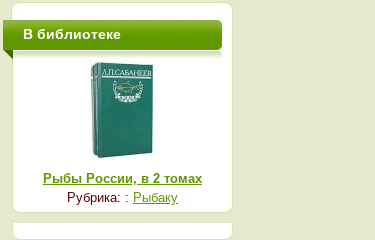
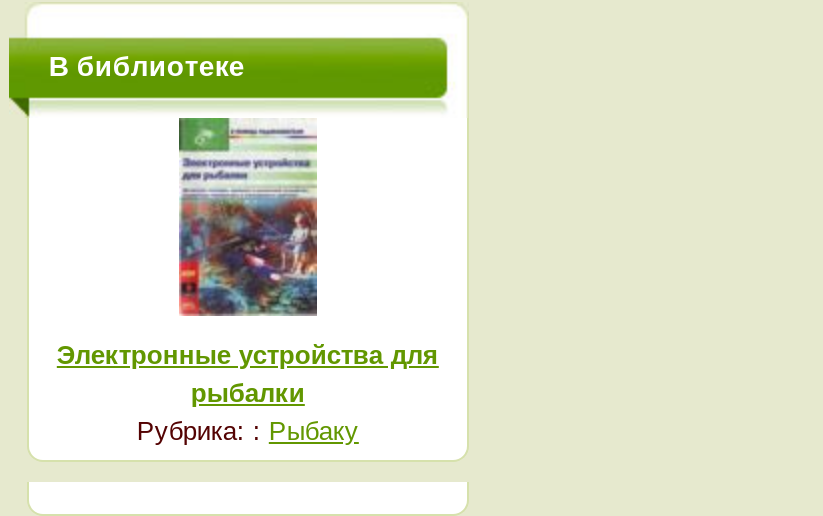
- [image]
- Рыбы России, в 2 томах
+ [image]
+ Электронные устройства для
+ рыбалки
